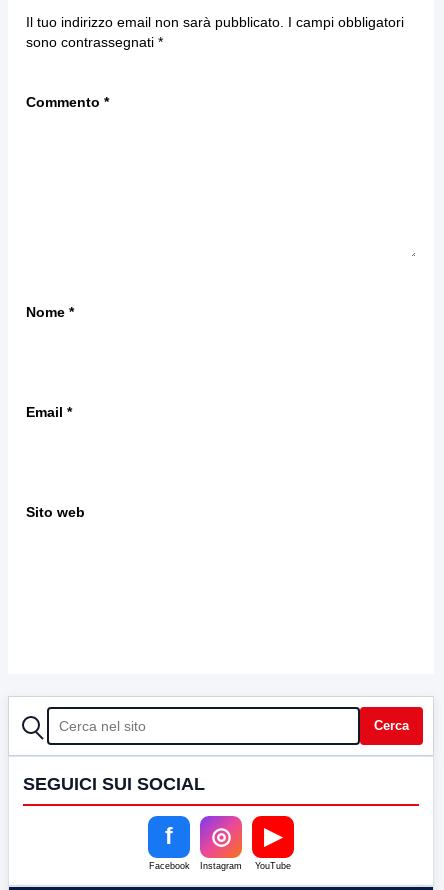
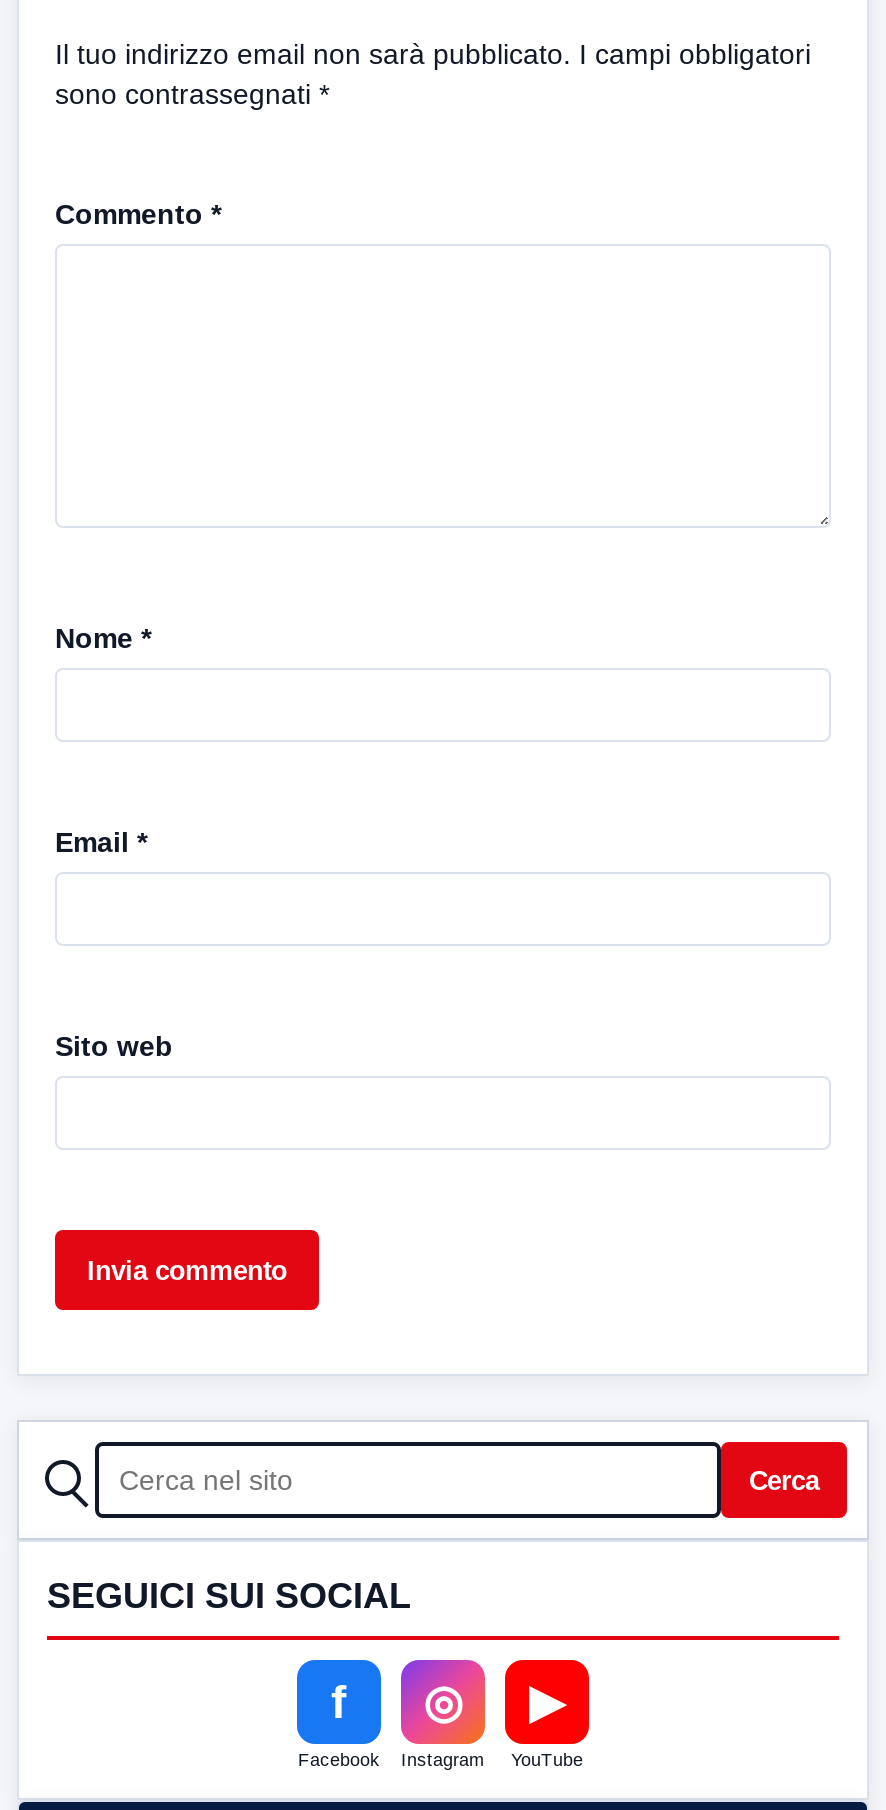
+ [image]
